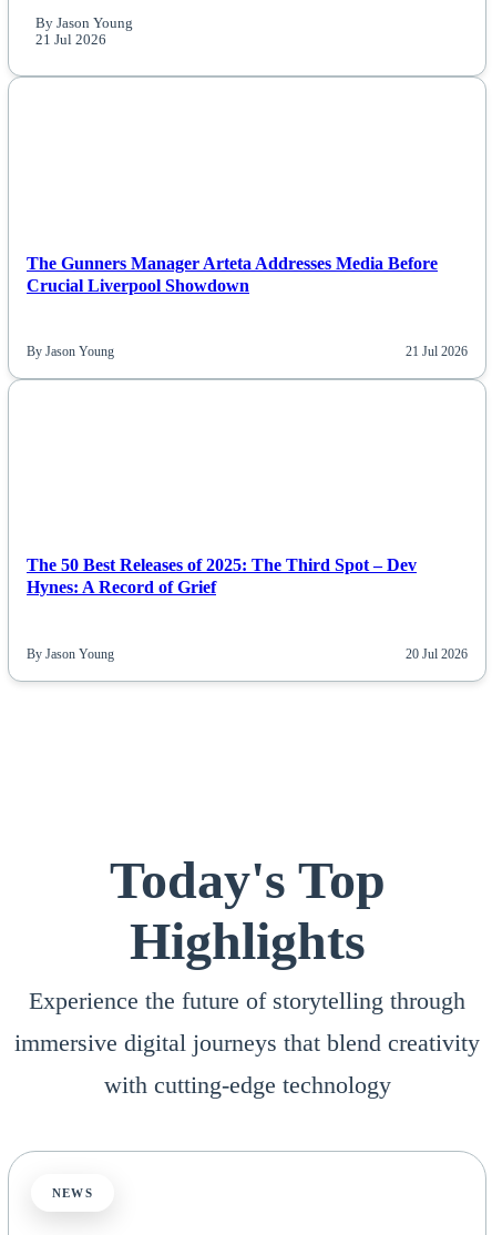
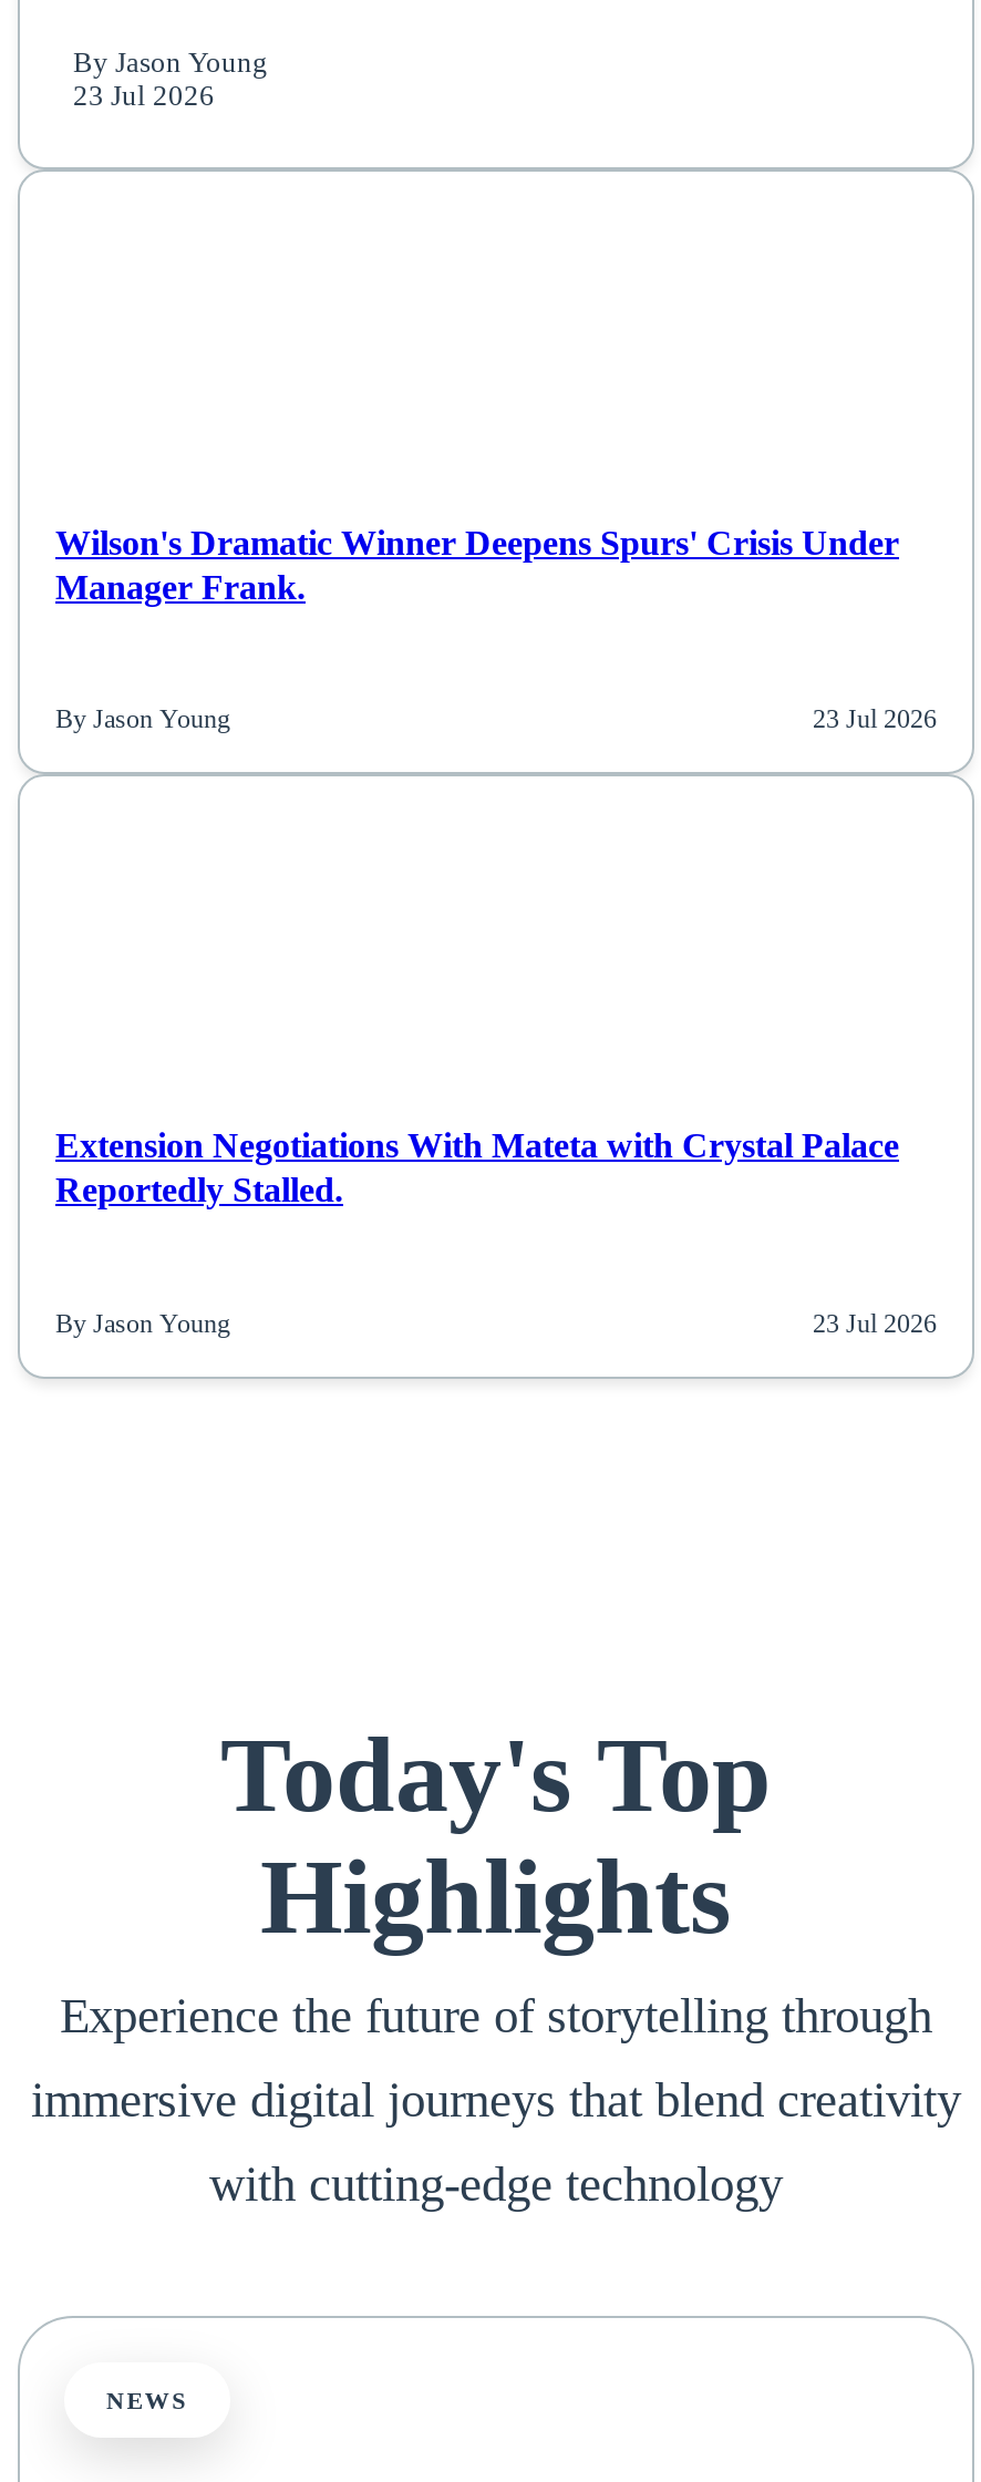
- 21 Jul 2026
+ 23 Jul 2026

- The Gunners Manager Arteta Addresses Media Before
- Crucial Liverpool Showdown
+ Wilson's Dramatic Winner Deepens Spurs' Crisis Under
+ Manager Frank.

- 21 Jul 2026
+ 23 Jul 2026

- The 50 Best Releases of 2025: The Third Spot – Dev
- Hynes: A Record of Grief
+ Extension Negotiations With Mateta with Crystal Palace
+ Reportedly Stalled.

- 20 Jul 2026
+ 23 Jul 2026
